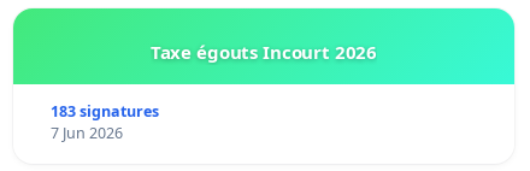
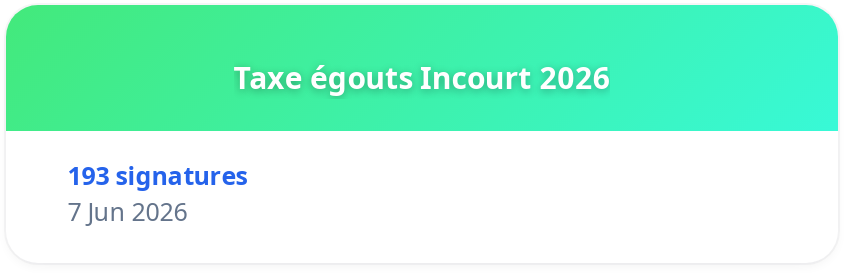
- 183 signatures
+ 193 signatures
